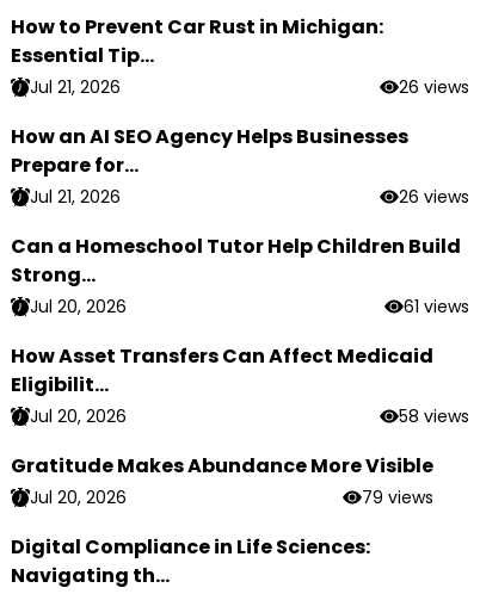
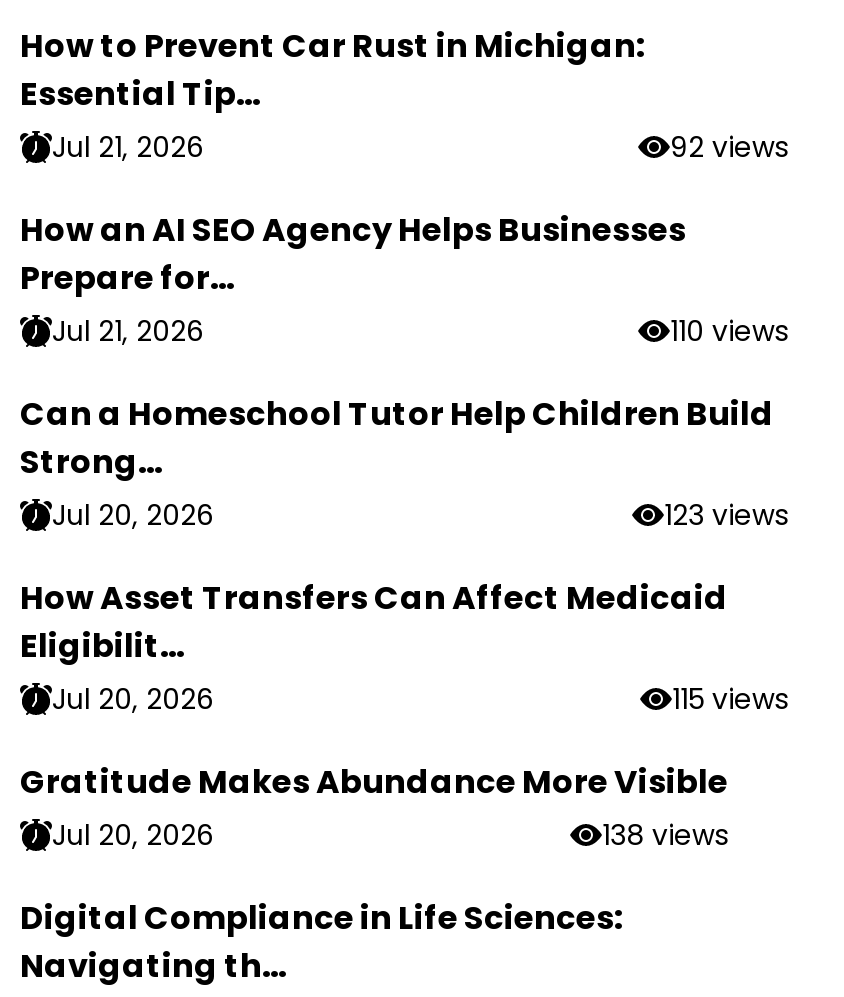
- 26 views
+ 92 views

- 26 views
+ 110 views

- 61 views
+ 123 views

- 58 views
+ 115 views

- 79 views
+ 138 views
